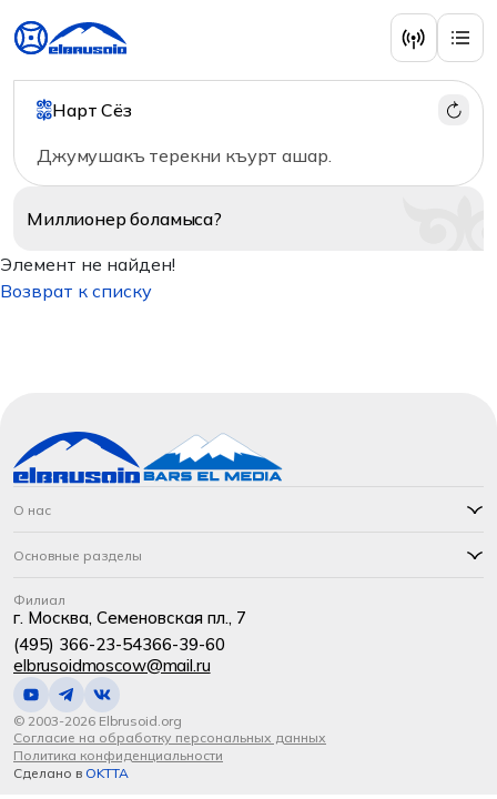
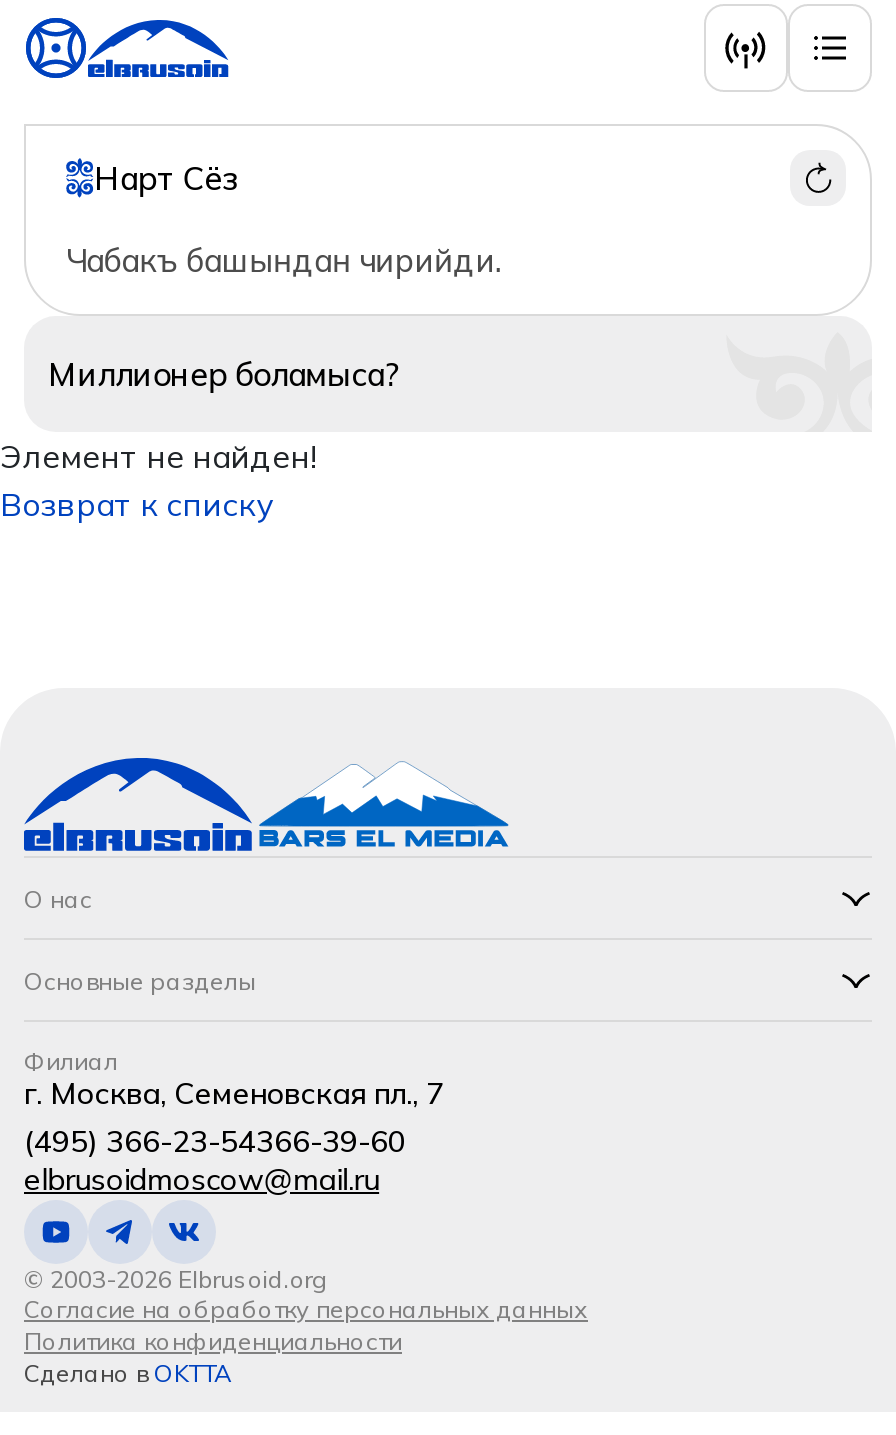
- Джумушакъ терекни къурт ашар.
+ Чабакъ башындан чирийди.
